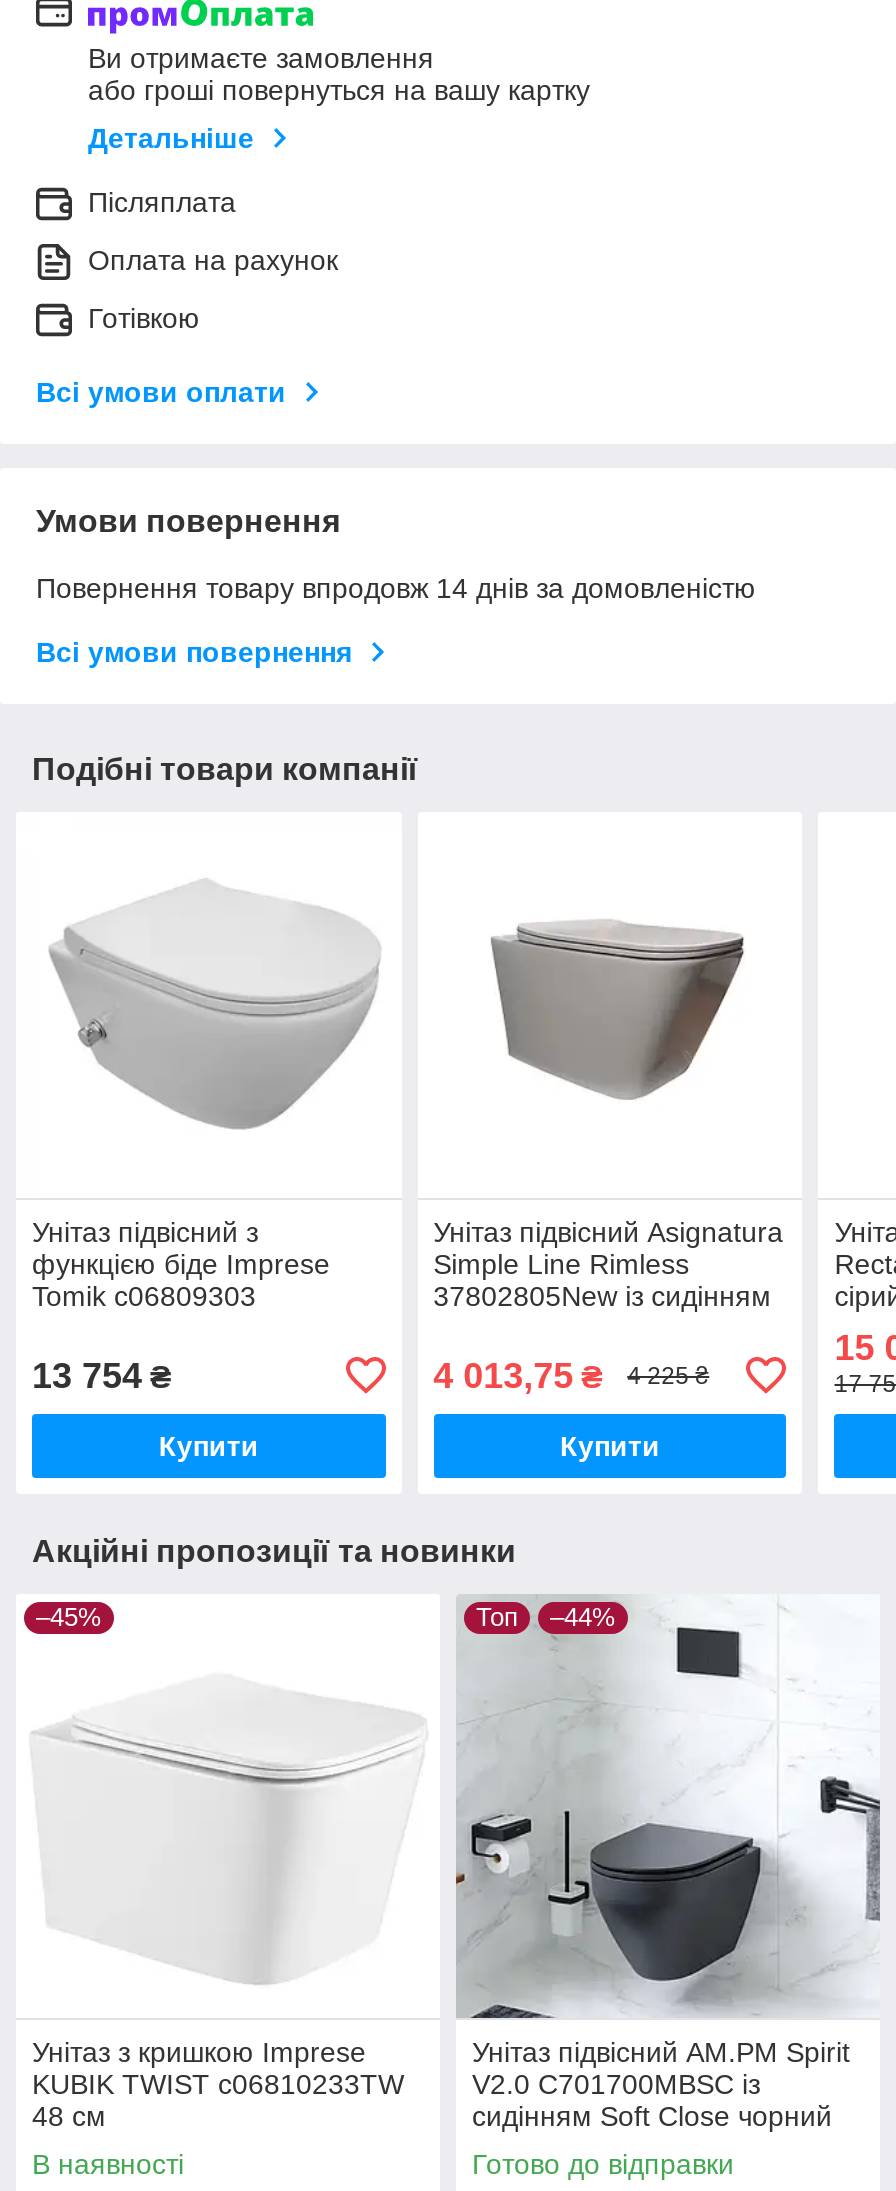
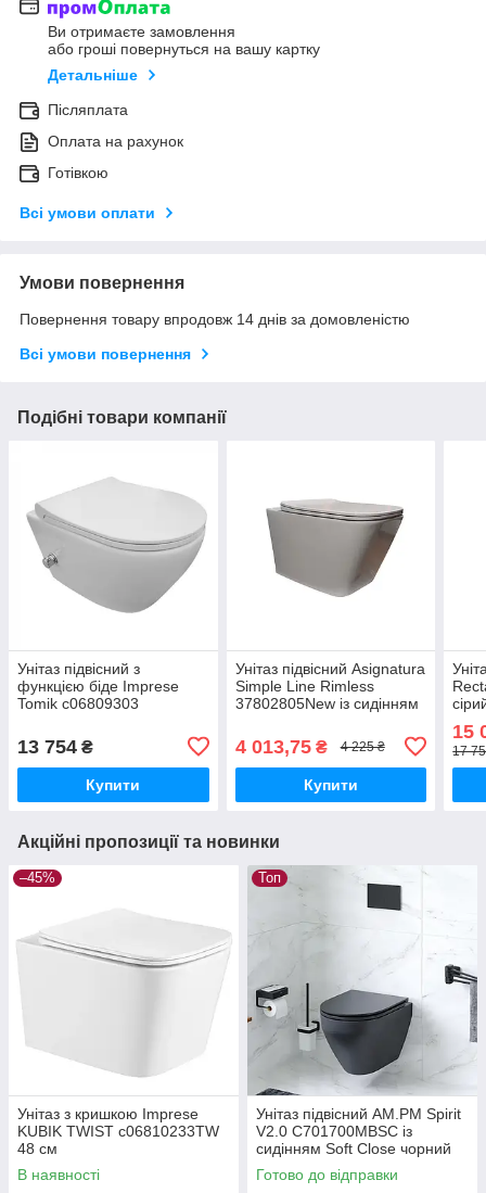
- –44%
